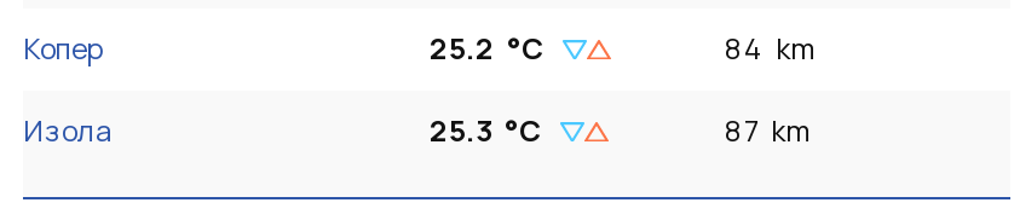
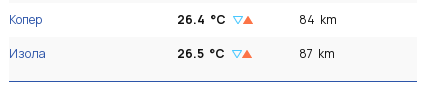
- 25.2 °C
+ 26.4 °C

- 25.3 °C
+ 26.5 °C
